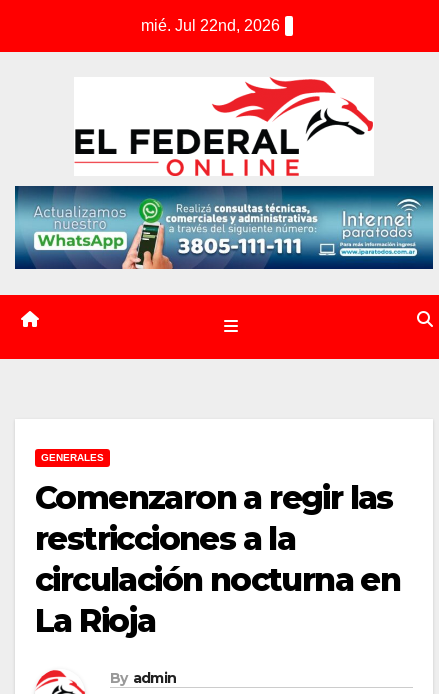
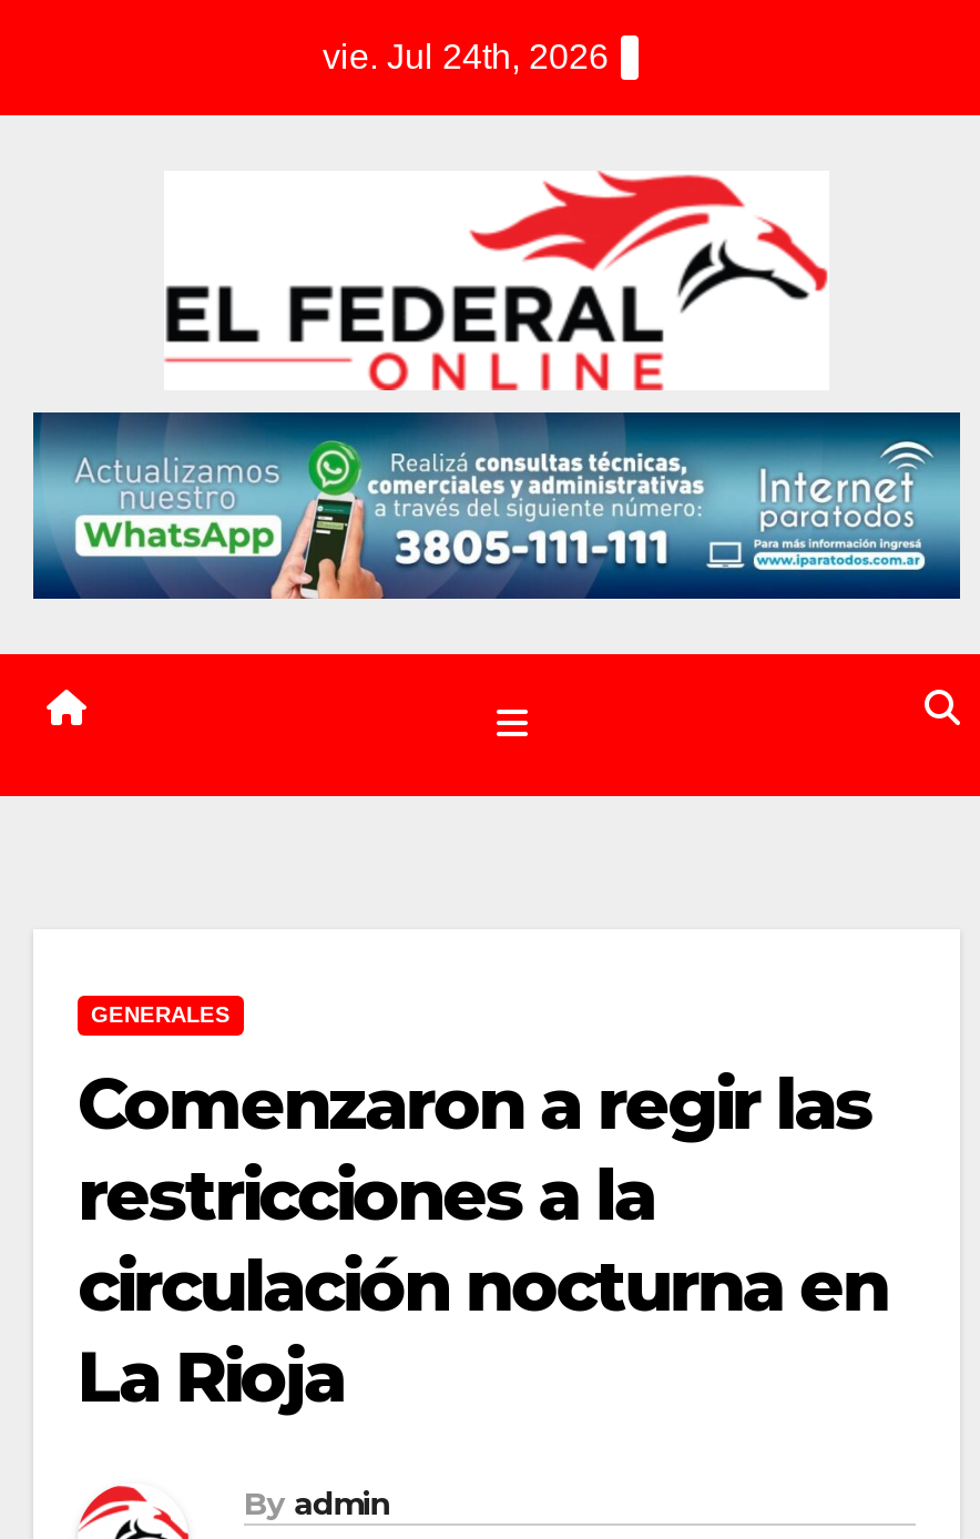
- mié. Jul 22nd, 2026
+ vie. Jul 24th, 2026
